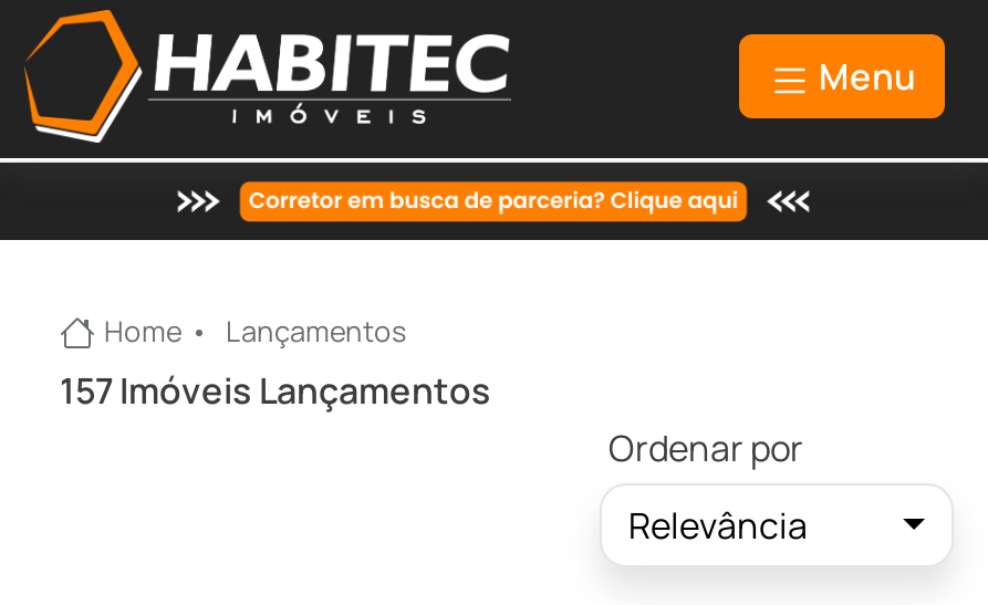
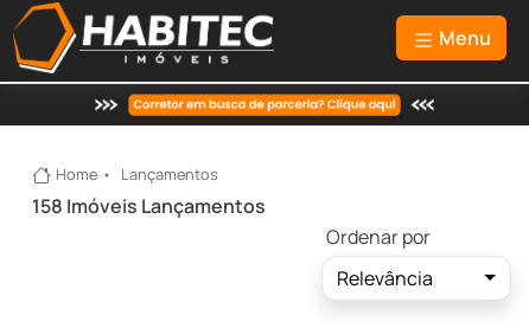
- 157 Imóveis Lançamentos
+ 158 Imóveis Lançamentos
